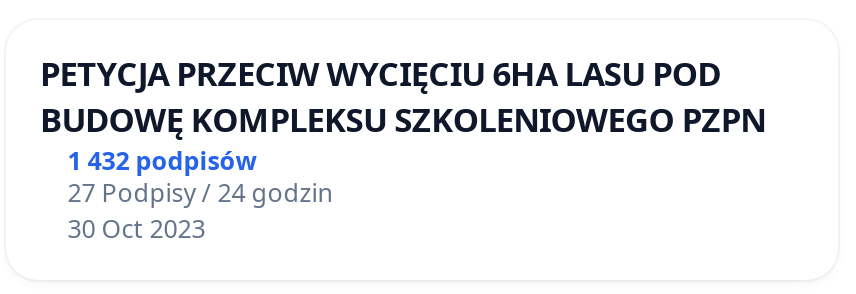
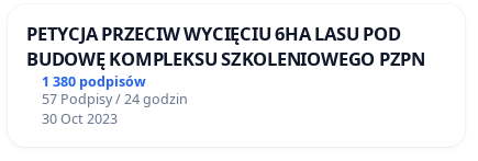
- 1 432 podpisów
+ 1 380 podpisów

- 27 Podpisy / 24 godzin
+ 57 Podpisy / 24 godzin
